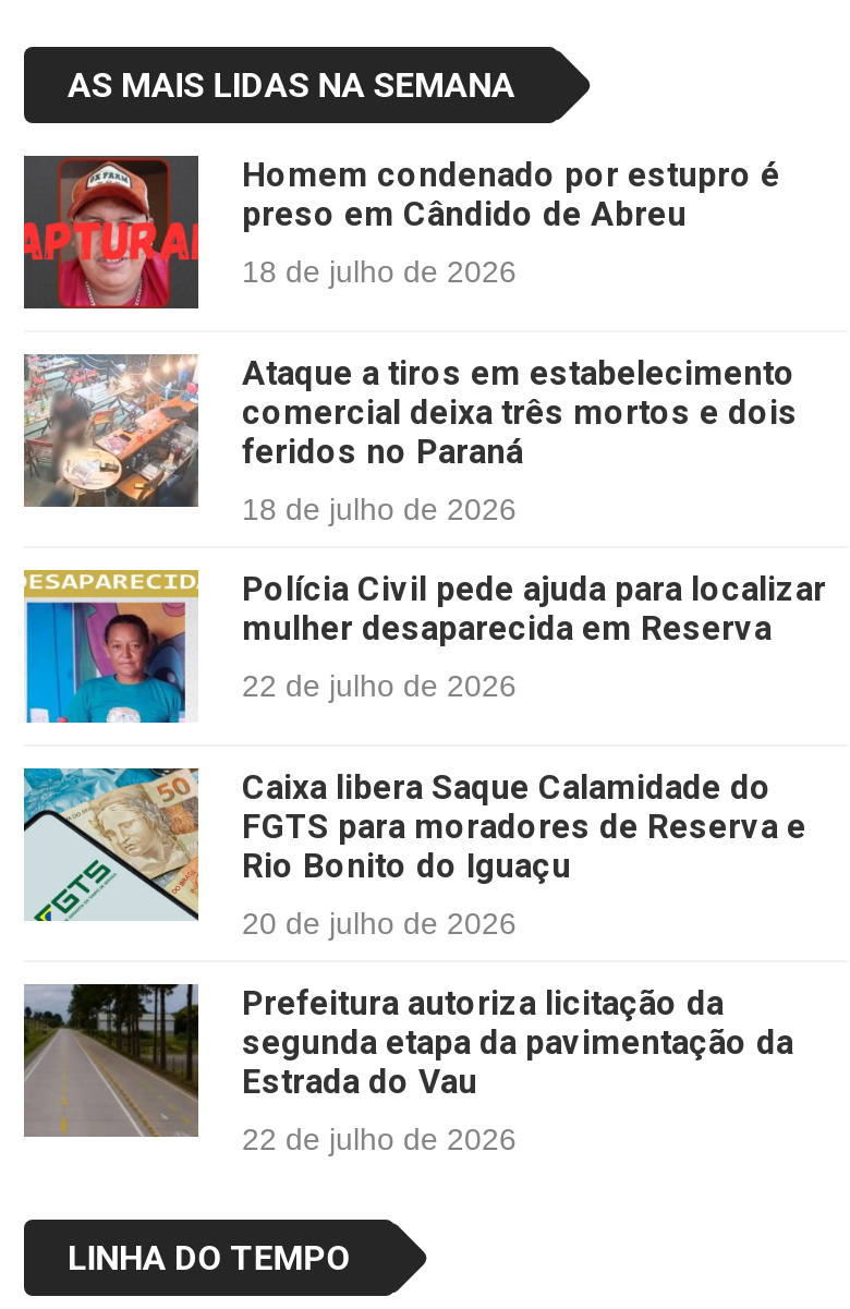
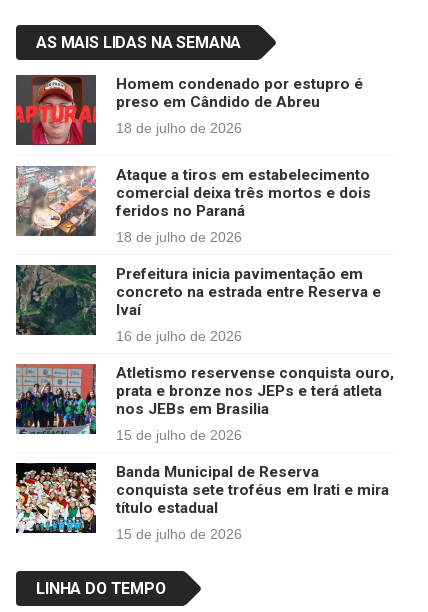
- [image]
- Polícia Civil pede ajuda para localizar
- mulher desaparecida em Reserva
+ [image]
+ Prefeitura inicia pavimentação em
+ concreto na estrada entre Reserva e
+ Ivaí

- 22 de julho de 2026
+ 16 de julho de 2026

- [image]
- Caixa libera Saque Calamidade do
- FGTS para moradores de Reserva e
- Rio Bonito do Iguaçu
+ [image]
+ Atletismo reservense conquista ouro,
+ prata e bronze nos JEPs e terá atleta
+ nos JEBs em Brasilia

- 20 de julho de 2026
+ 15 de julho de 2026

- [image]
- Prefeitura autoriza licitação da
- segunda etapa da pavimentação da
- Estrada do Vau
+ [image]
+ Banda Municipal de Reserva
+ conquista sete troféus em Irati e mira
+ título estadual

- 22 de julho de 2026
+ 15 de julho de 2026
